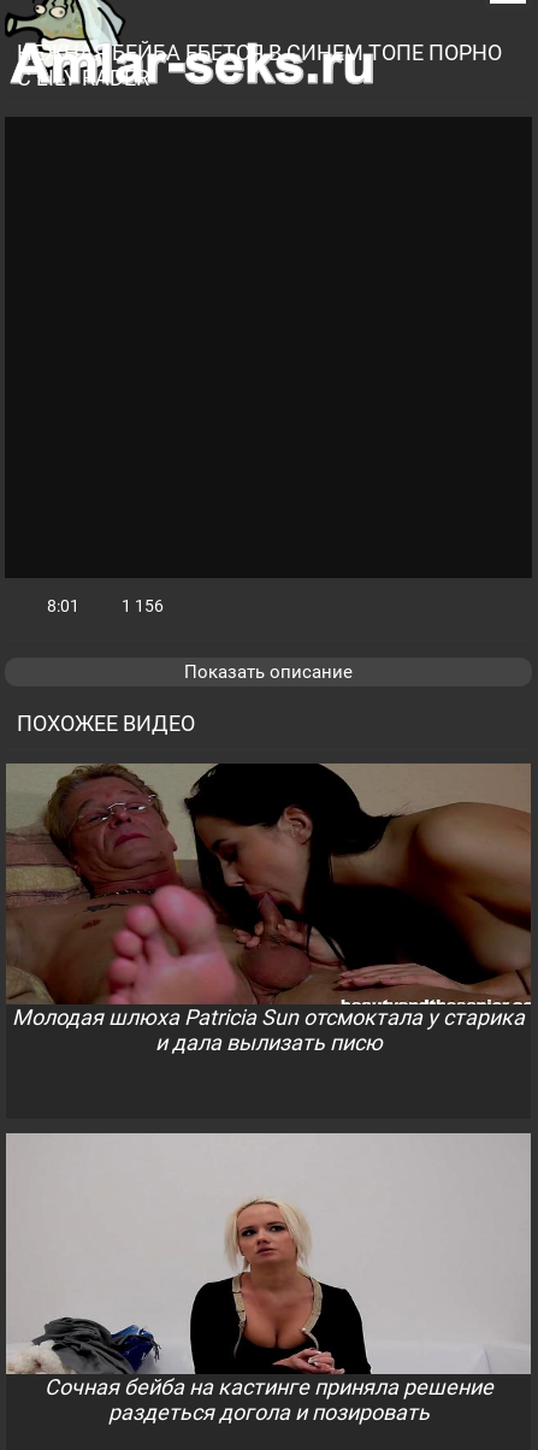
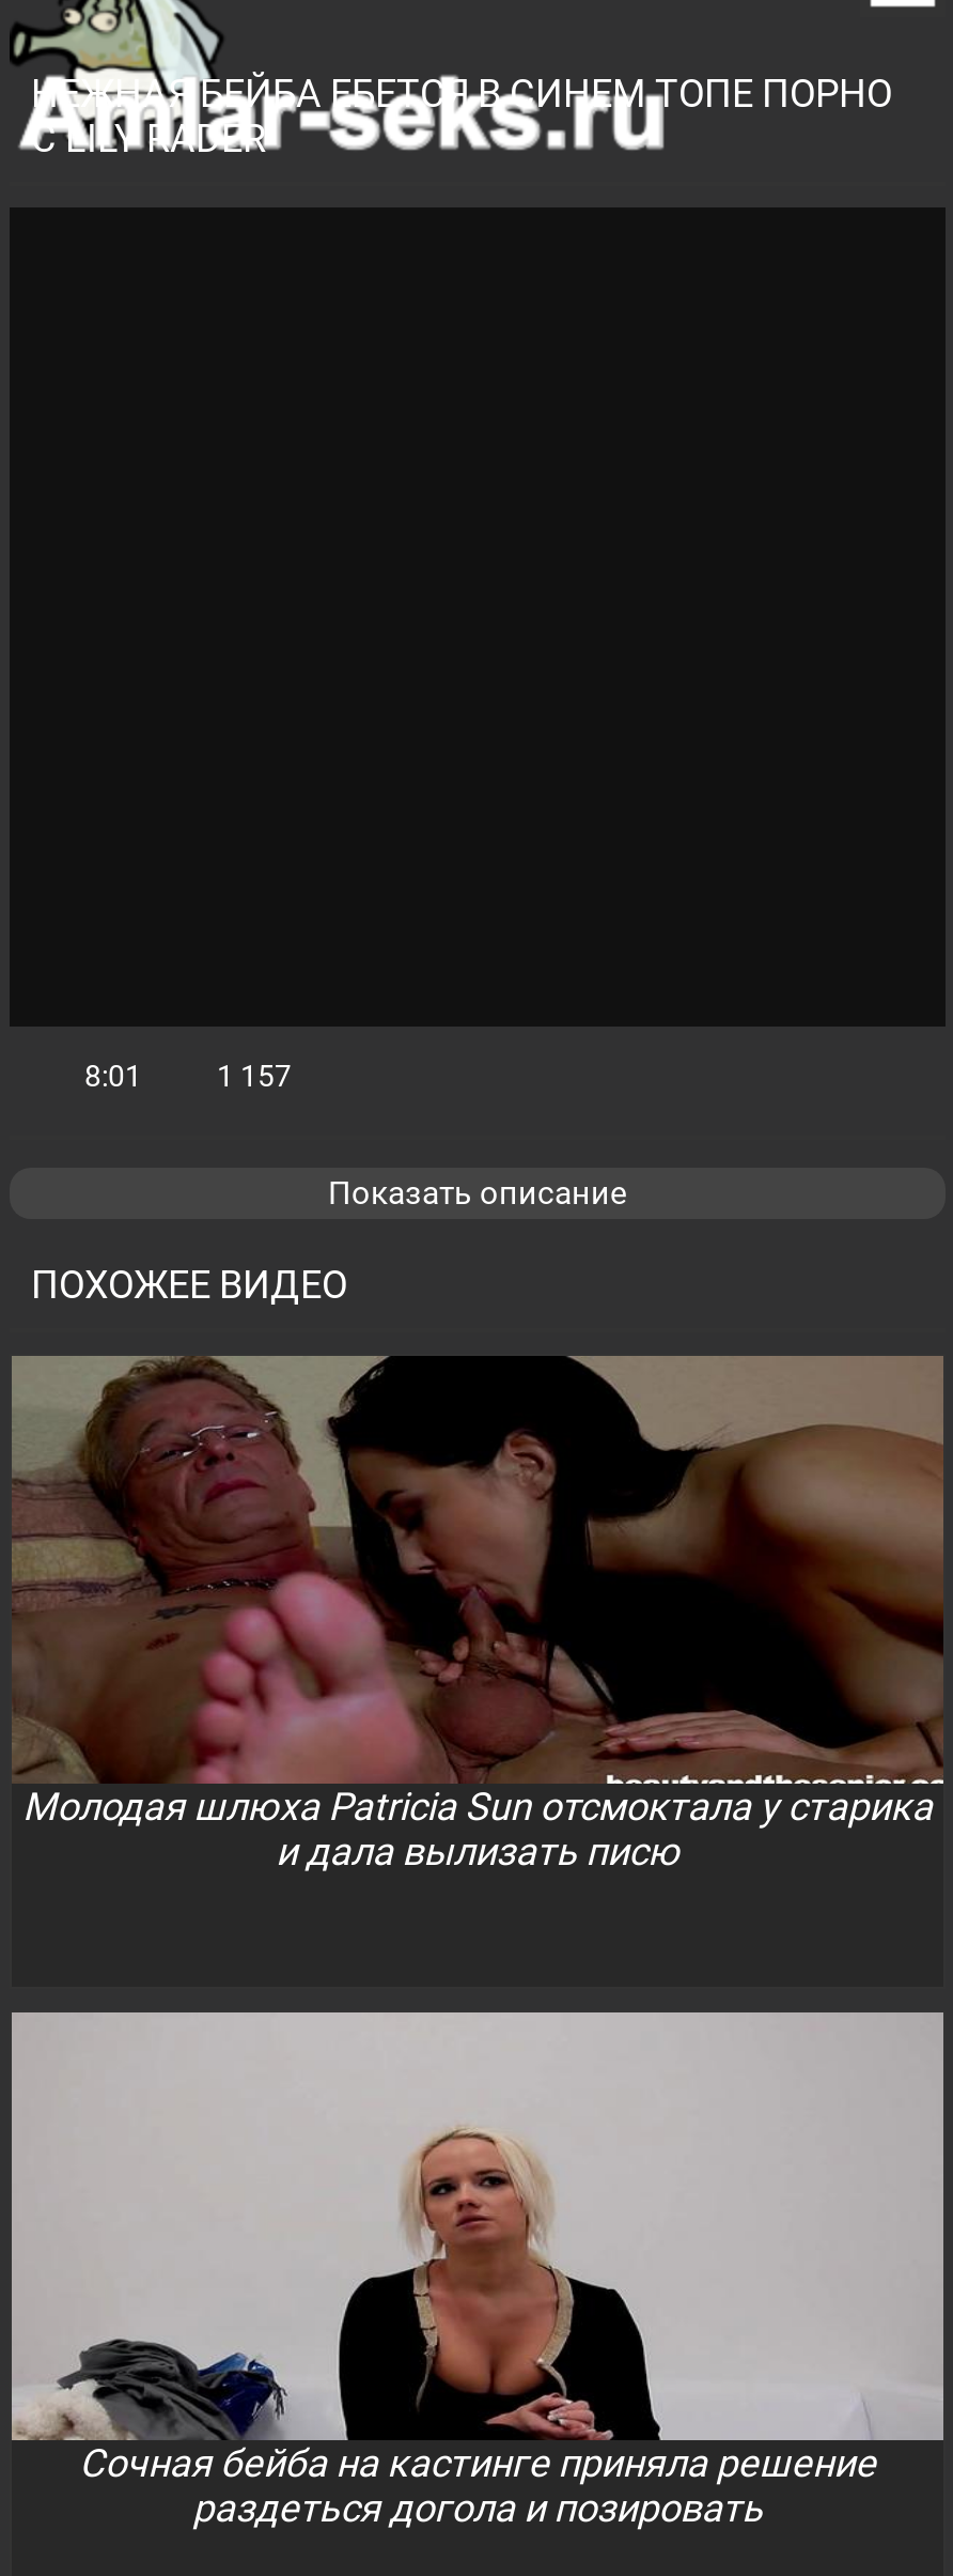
- 1 156
+ 1 157
